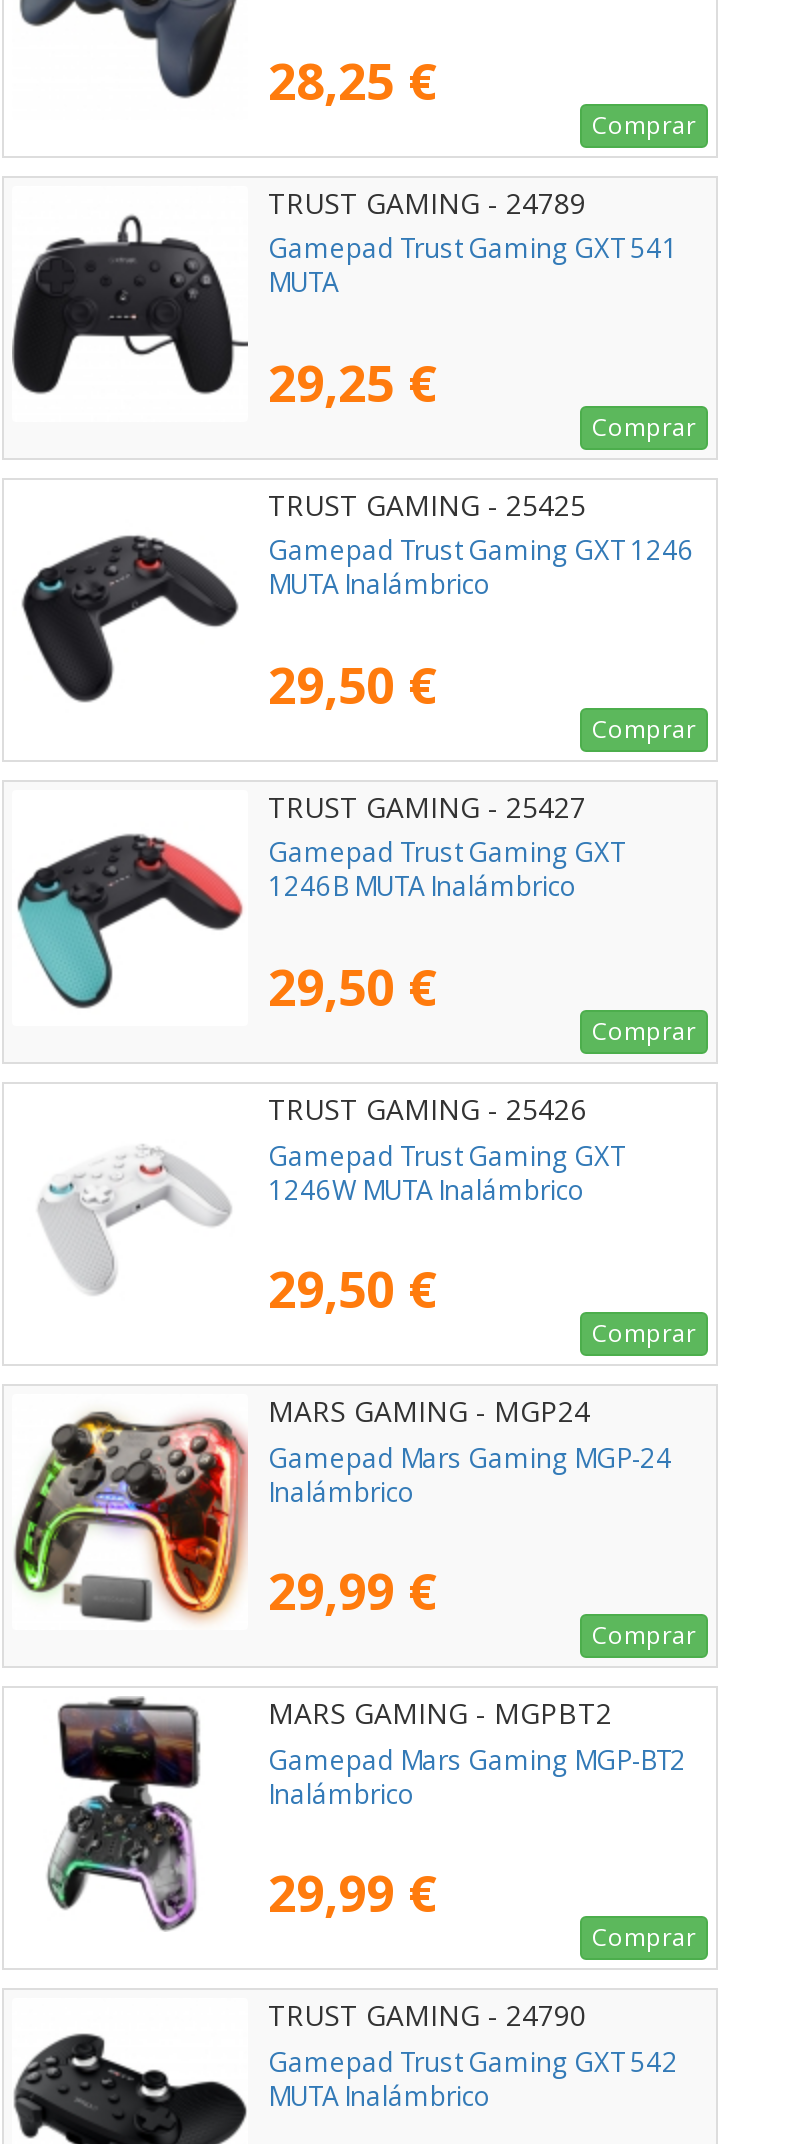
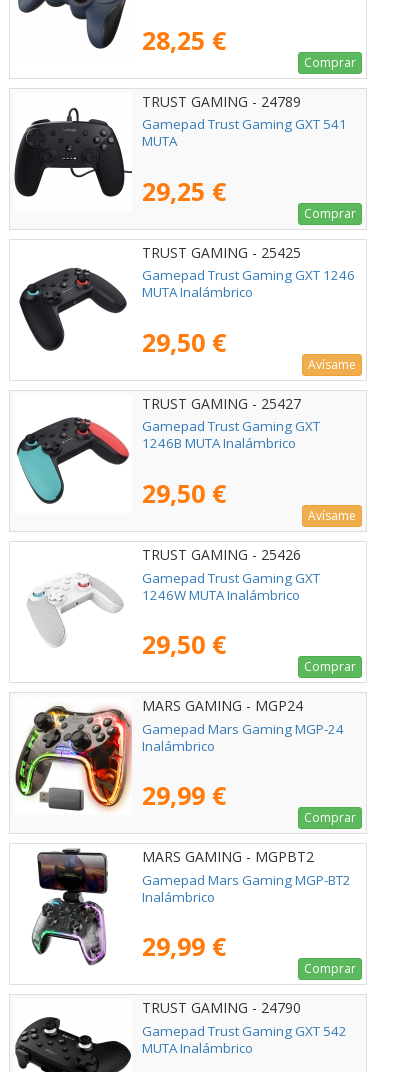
- Comprar
+ Avísame

- Comprar
+ Avísame
